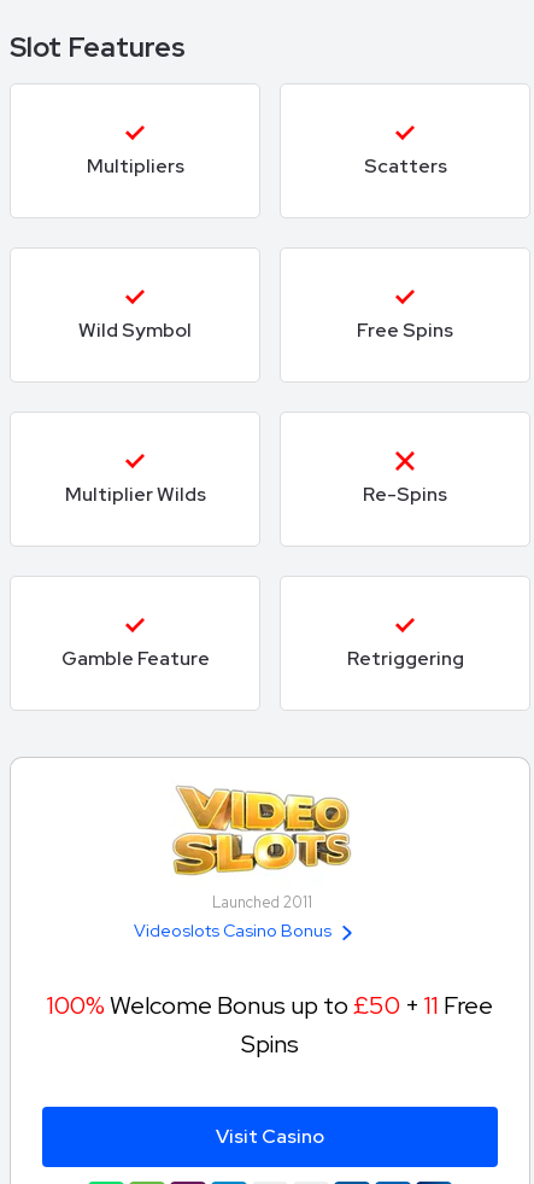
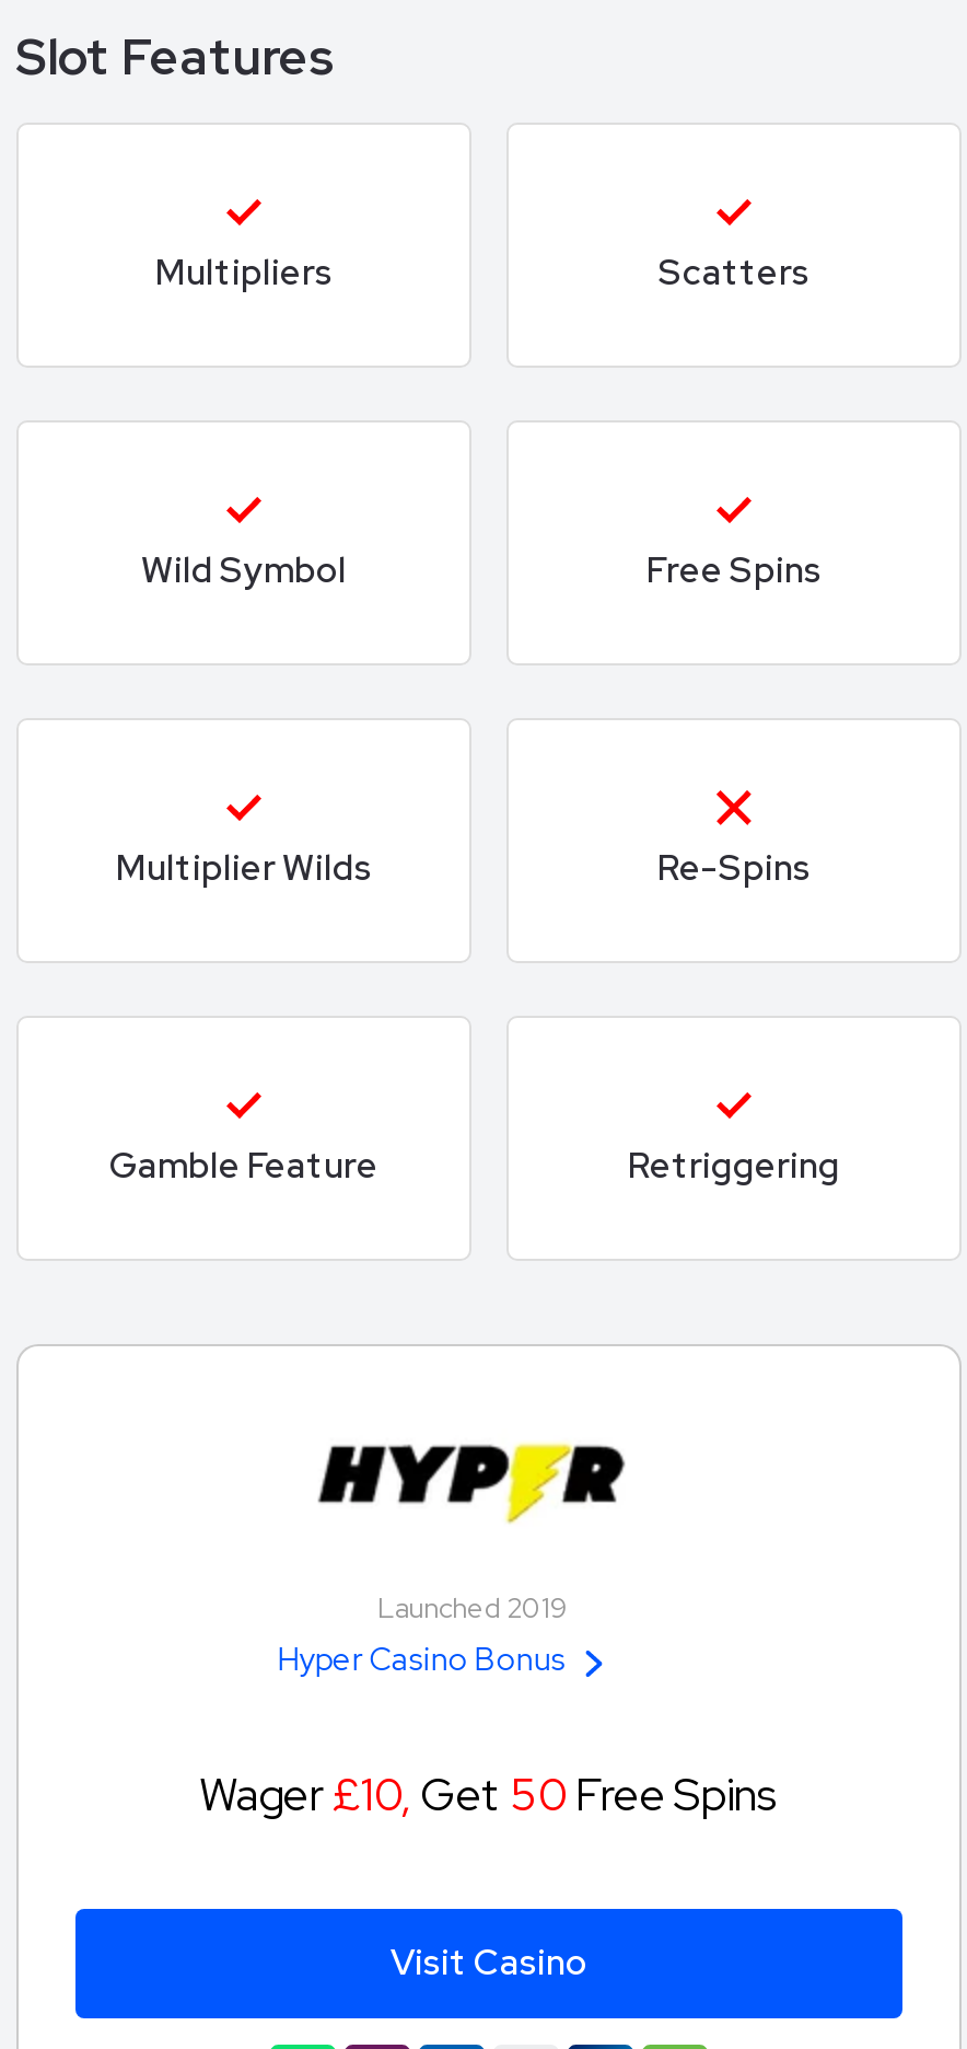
- [image]
- Launched 2011
- Videoslots Casino Bonus
+ [image]
+ Launched 2019
+ Hyper Casino Bonus

- 100% Welcome Bonus up to £50 + 11 Free
- Spins
+ Wager£10, Get 50 Free Spins
